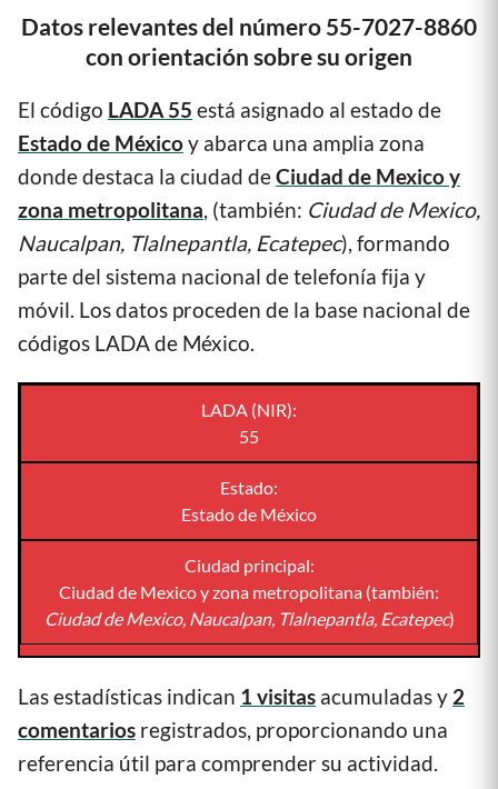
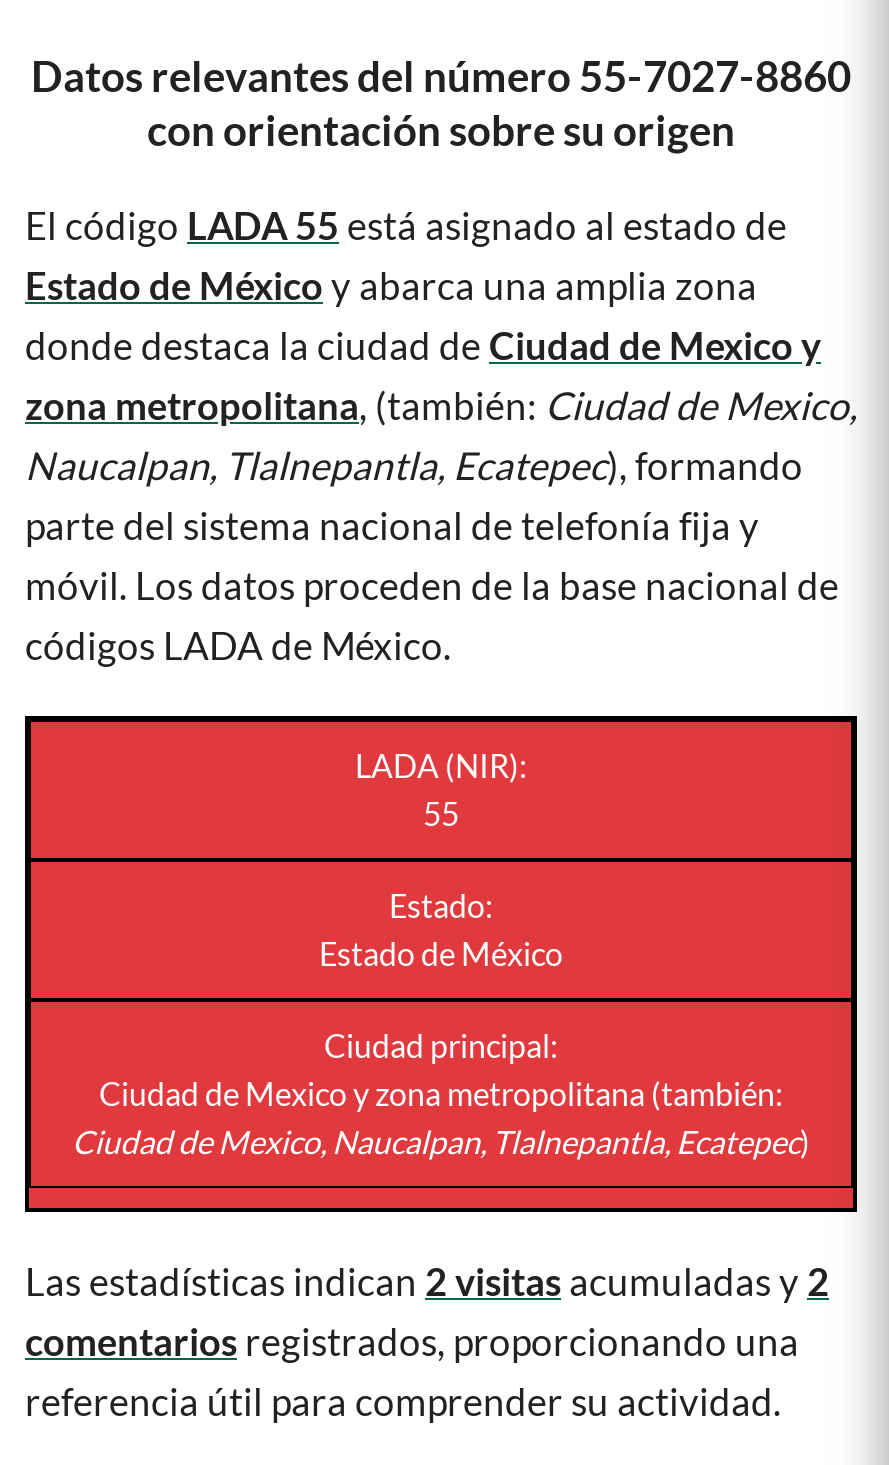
- Las estadísticas indican 1 visitas acumuladas y 2
+ Las estadísticas indican 2 visitas acumuladas y 2
